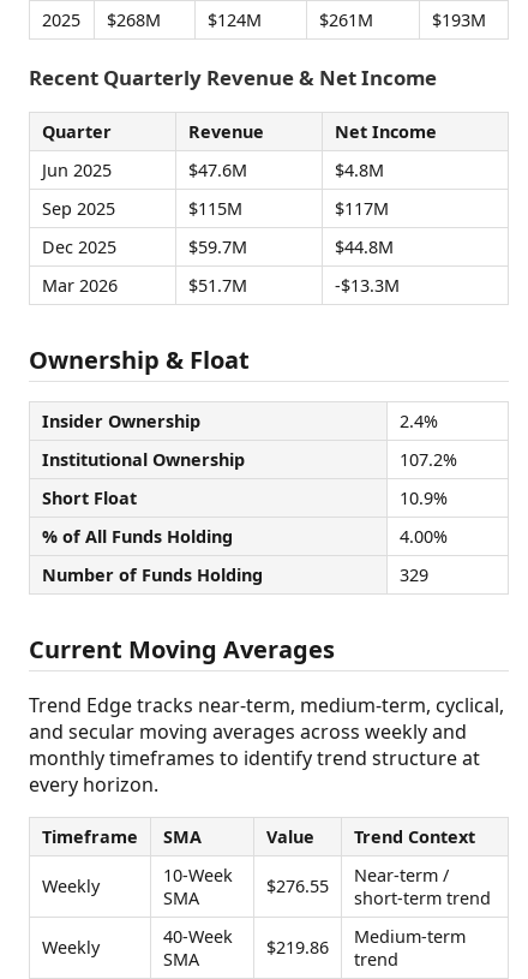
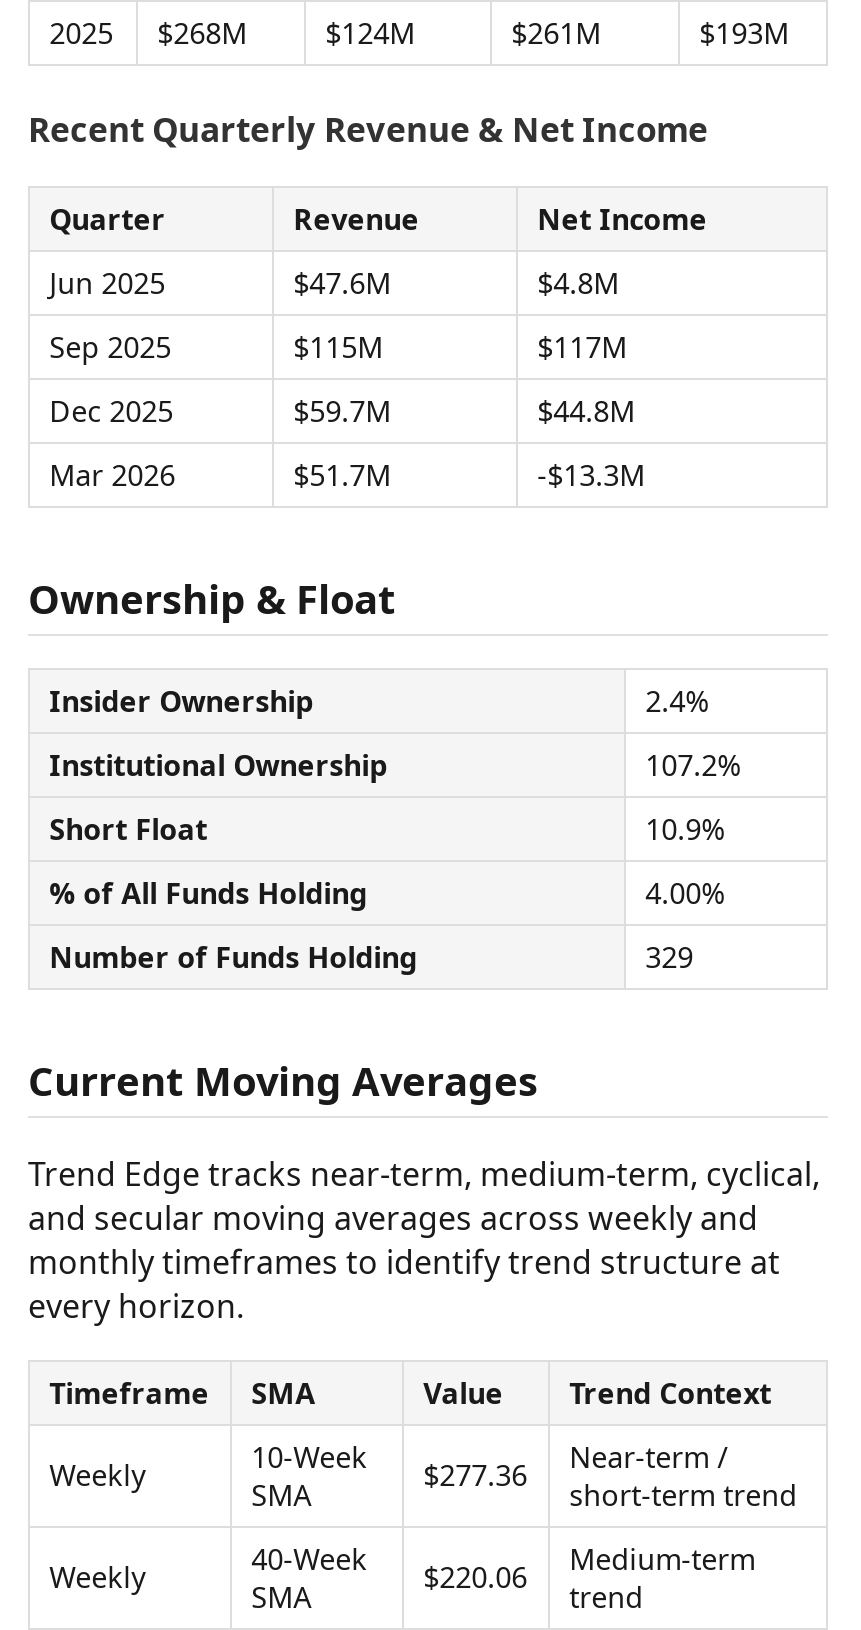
- 10-Week $276.55 Near-term /
+ 10-Week $277.36 Near-term /

- 40-Week $219.86 Medium-term
+ 40-Week $220.06 Medium-term
